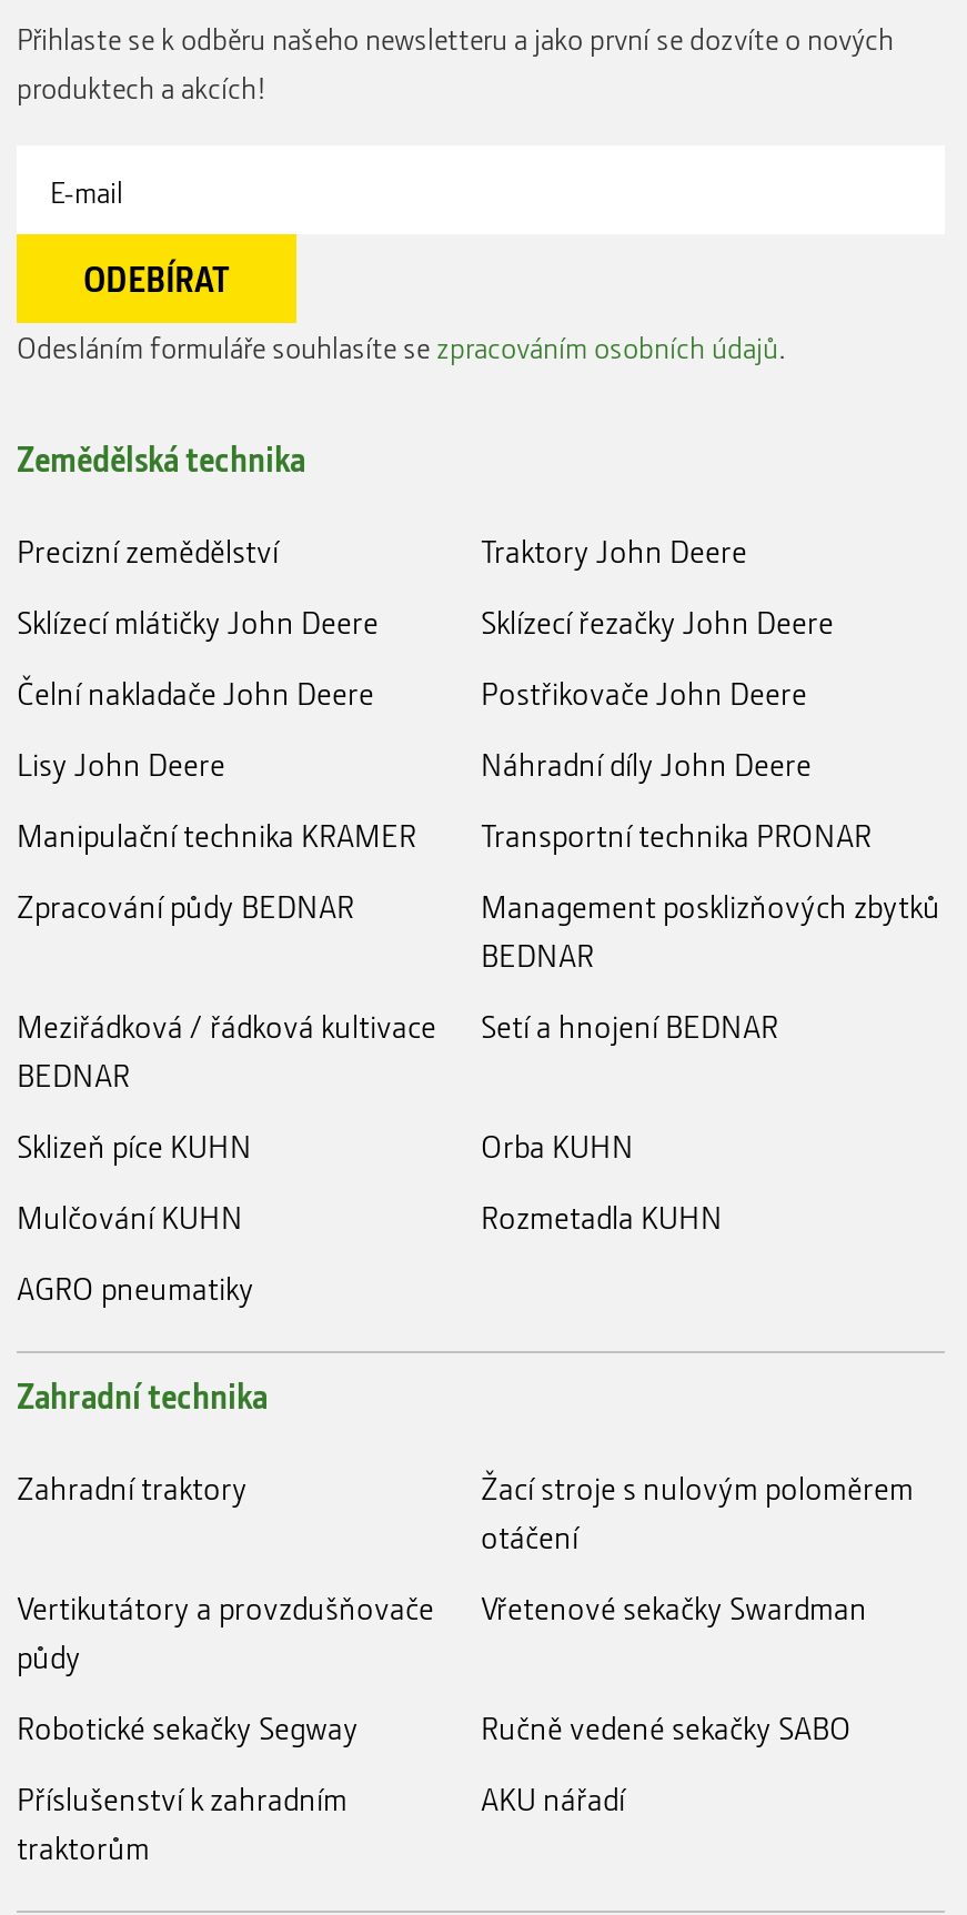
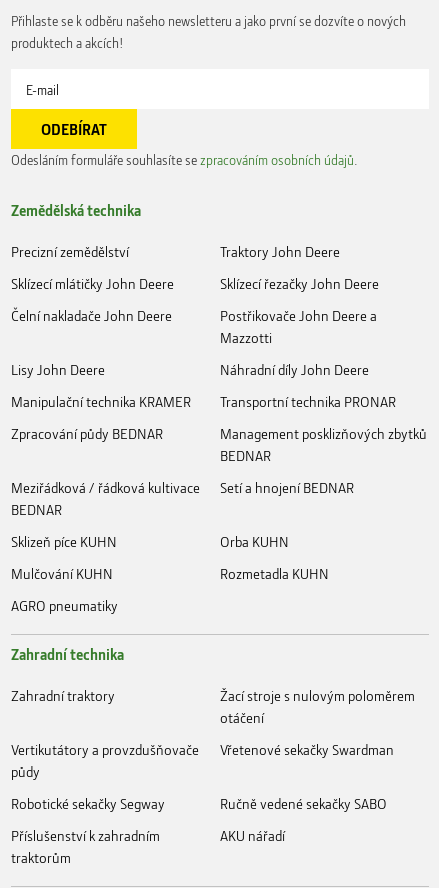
- Postřikovače John Deere
+ Postřikovače John Deere a
+ Mazzotti
